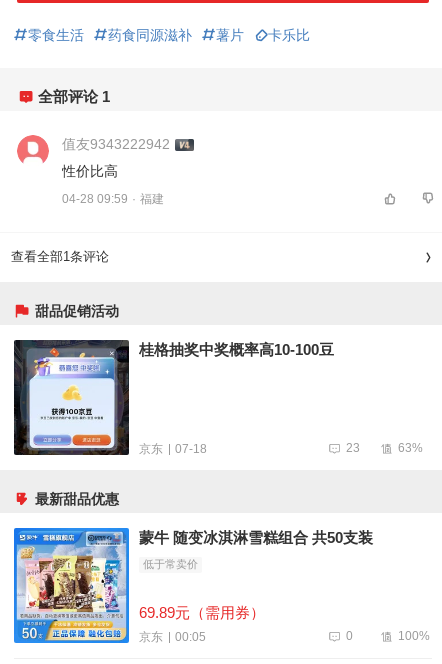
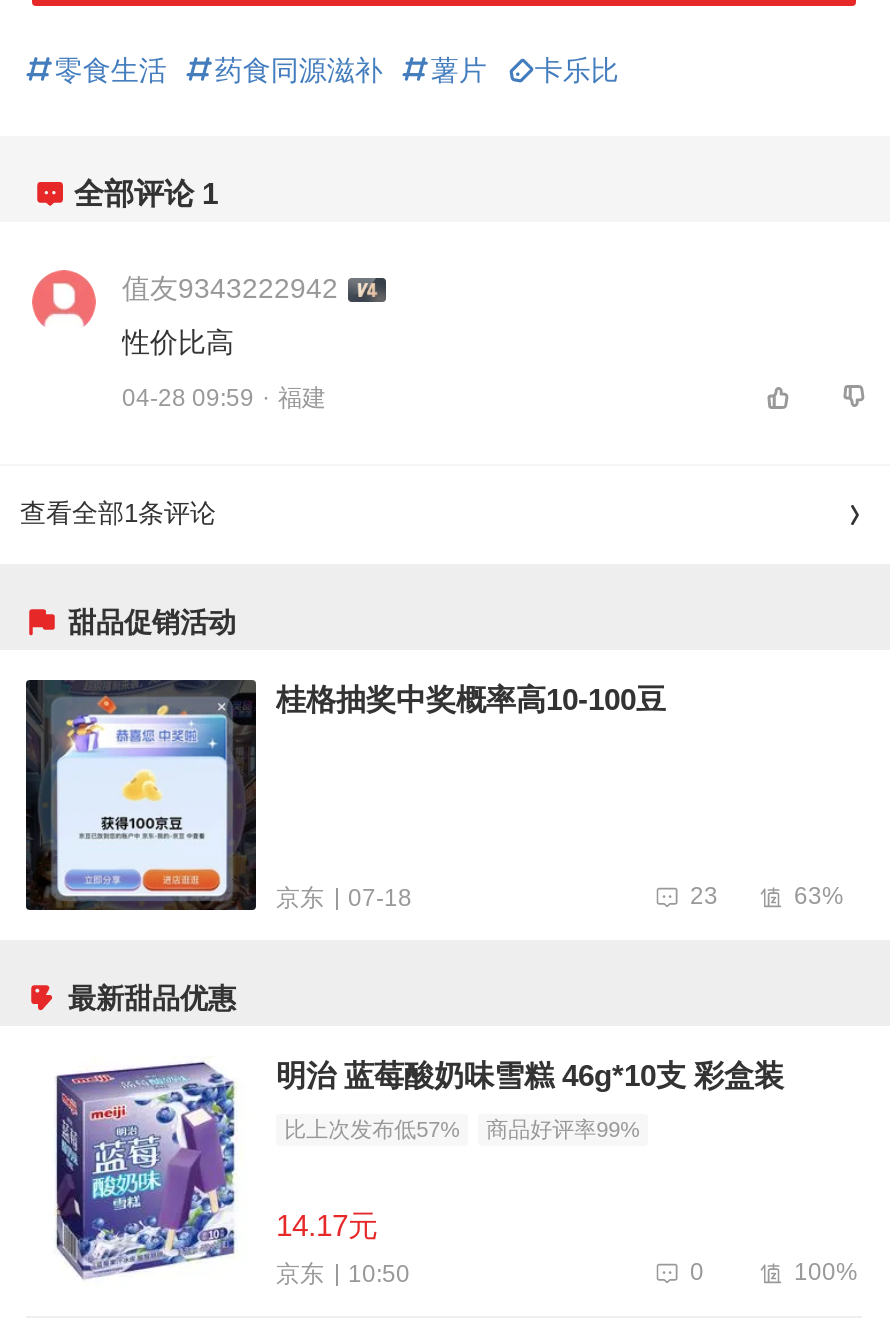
- [image]
- 蒙牛 随变冰淇淋雪糕组合 共50支装
+ [image]
+ 明治 蓝莓酸奶味雪糕 46g*10支 彩盒装

- 低于常卖价
+ 比上次发布低57%
+ 商品好评率99%

- 69.89元（需用券）
+ 14.17元

- 京东 00:05
+ 京东 10:50
